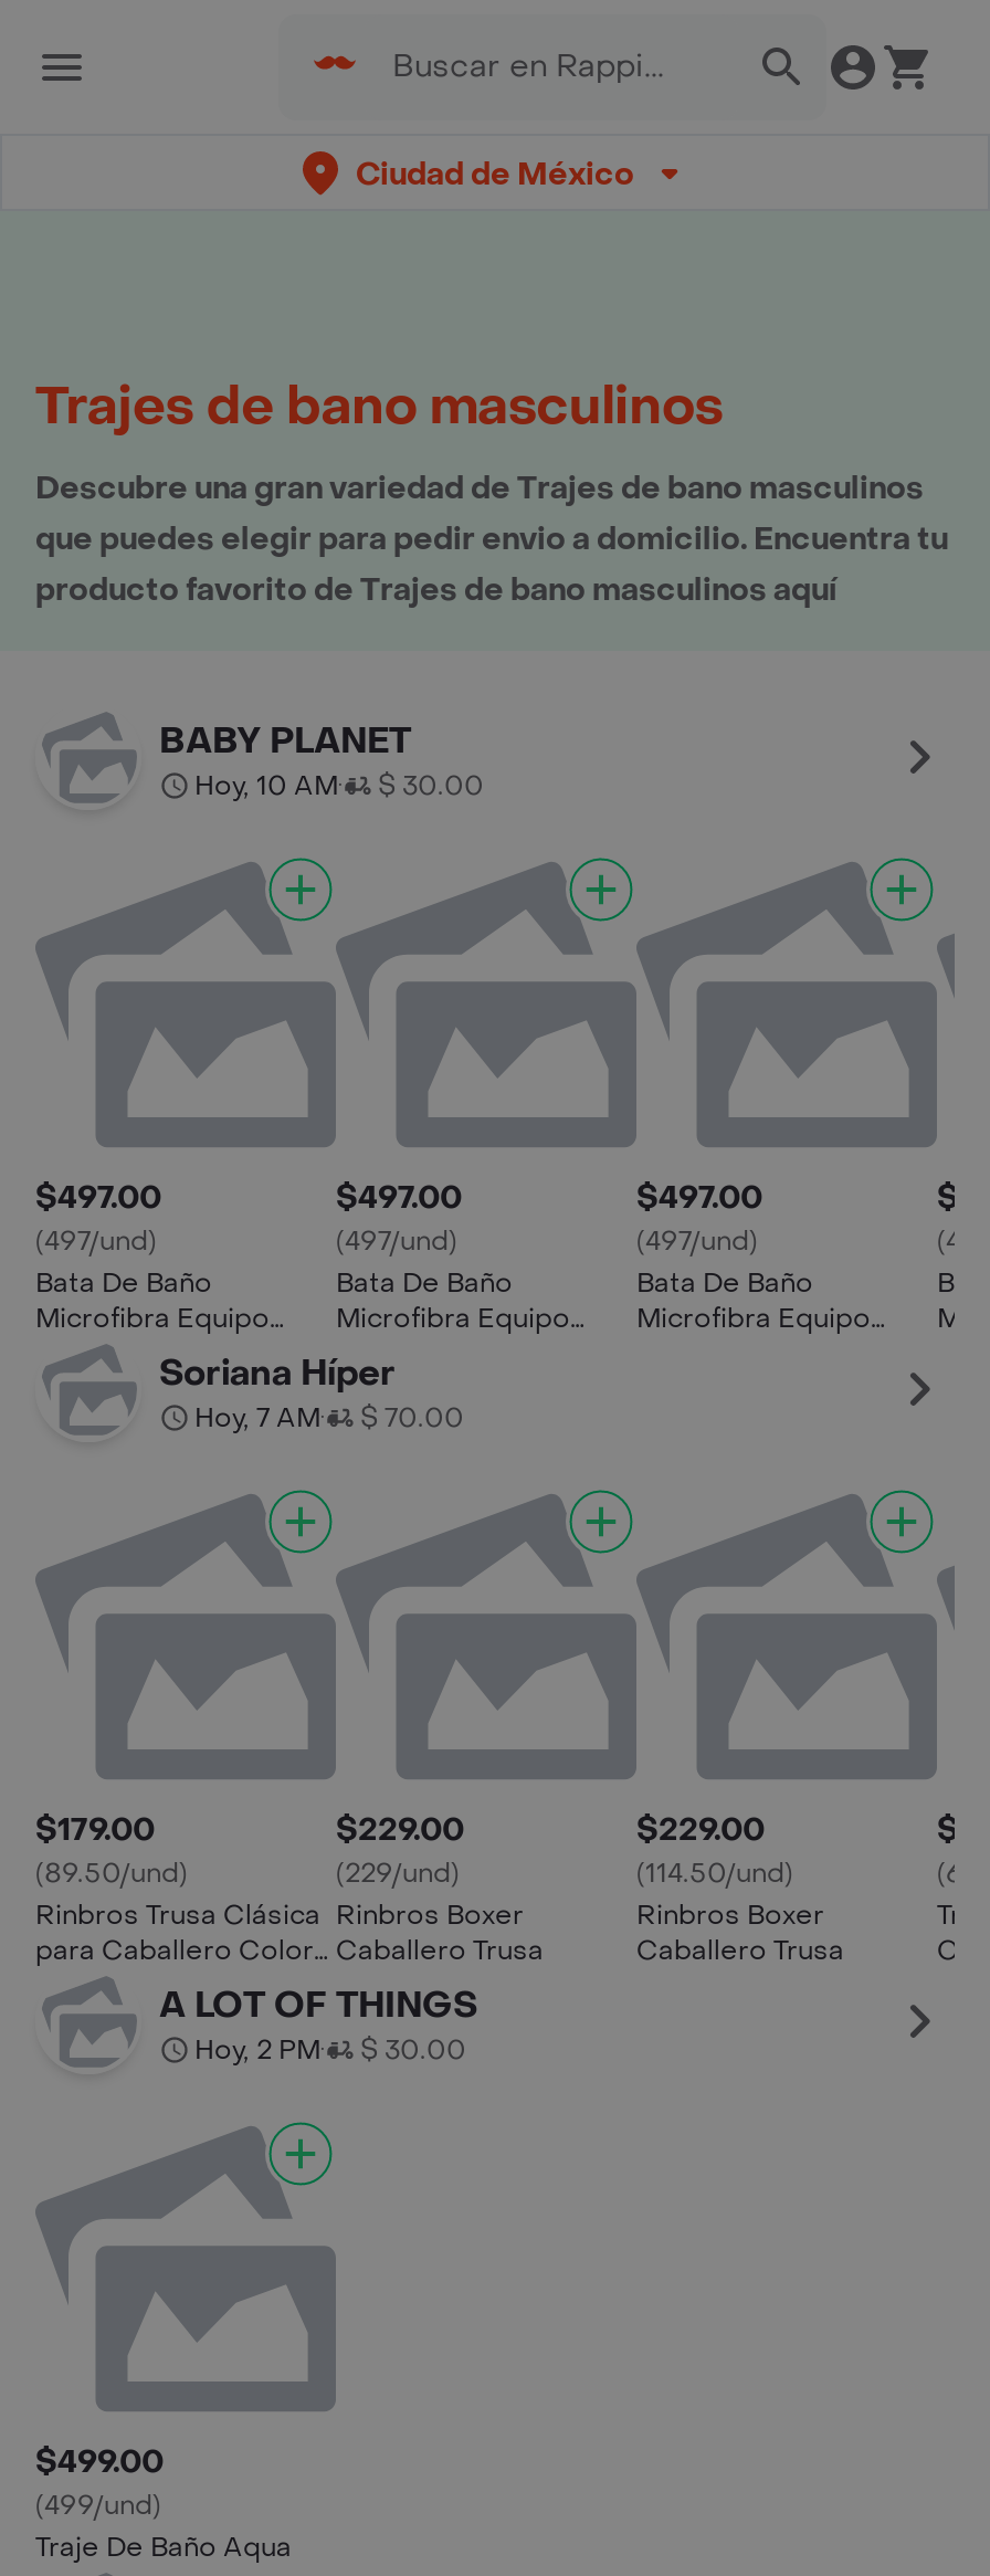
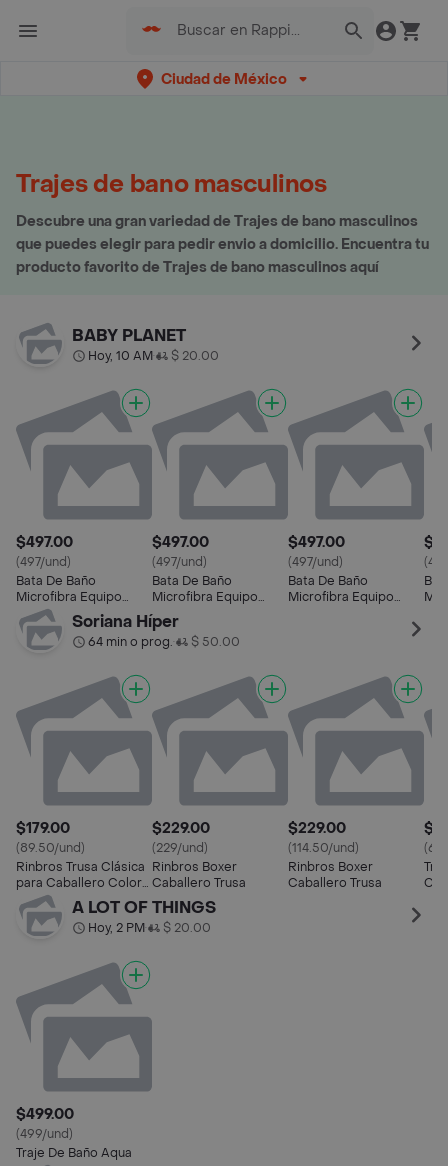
- Hoy, 10 AM $ 30.00
+ Hoy, 10 AM $ 20.00

- Hoy, 7 AM
- $ 70.00
+ 64 min o prog.
+ $ 50.00

- Hoy, 2 PM $ 30.00
+ Hoy, 2 PM $ 20.00
